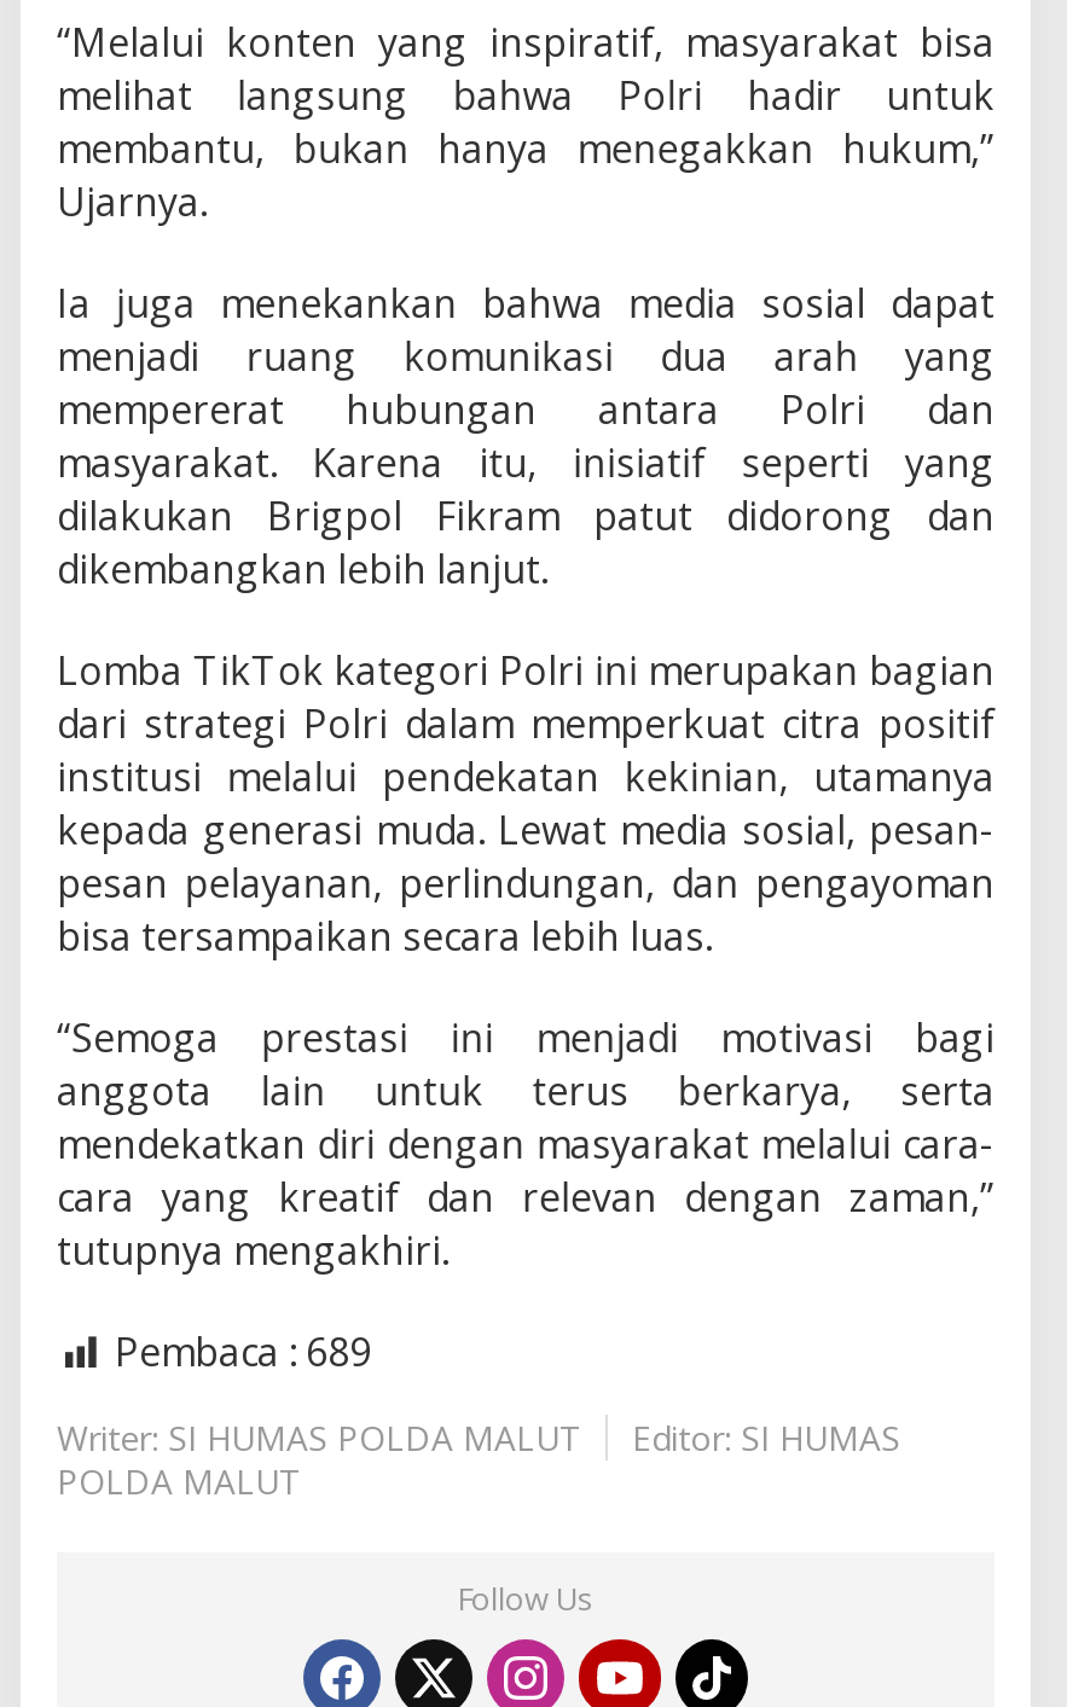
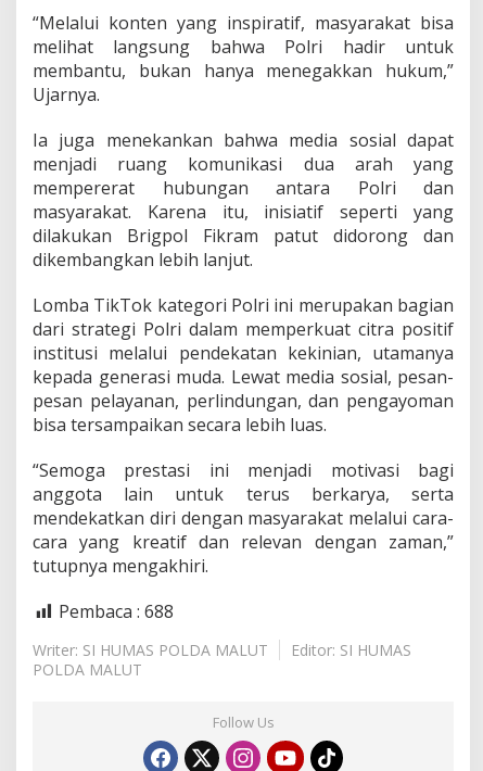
- Pembaca : 689
+ Pembaca : 688
